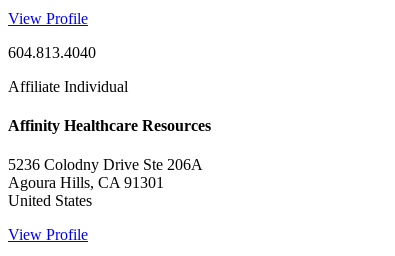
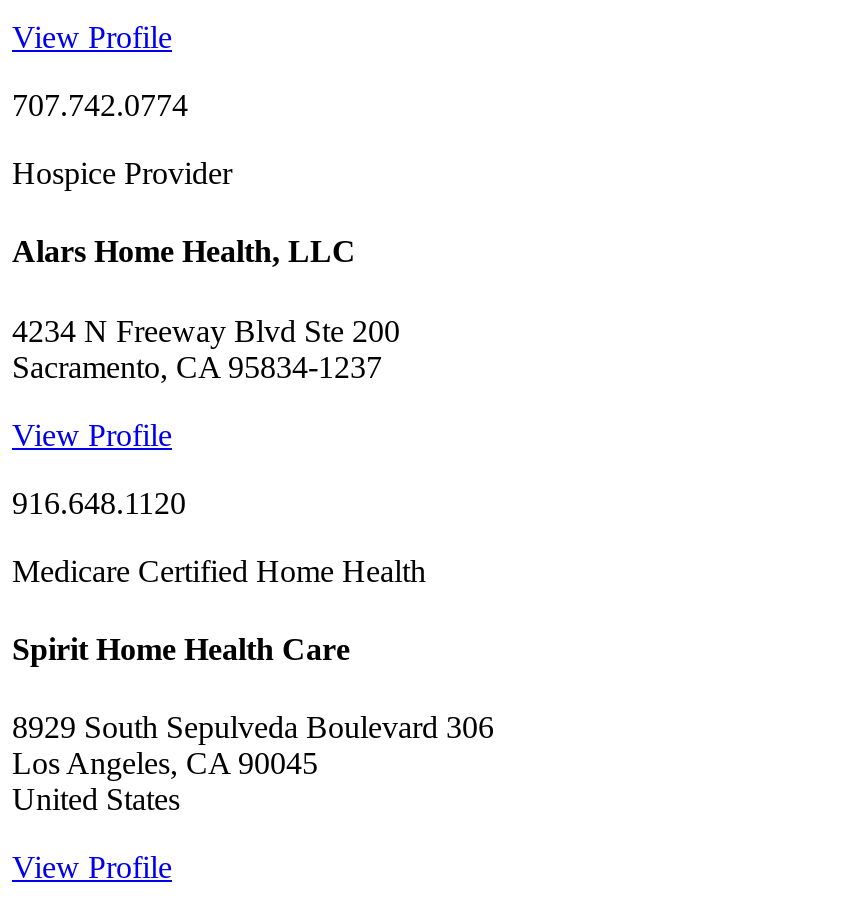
- 604.813.4040
- Affiliate Individual
- Affinity Healthcare Resources
- 5236 Colodny Drive Ste 206A
- Agoura Hills, CA 91301
+ 707.742.0774
+ Hospice Provider
+ Alars Home Health, LLC
+ 4234 N Freeway Blvd Ste 200
+ Sacramento, CA 95834-1237
+ View Profile
+ 916.648.1120
+ Medicare Certified Home Health
+ Spirit Home Health Care
+ 8929 South Sepulveda Boulevard 306
+ Los Angeles, CA 90045
